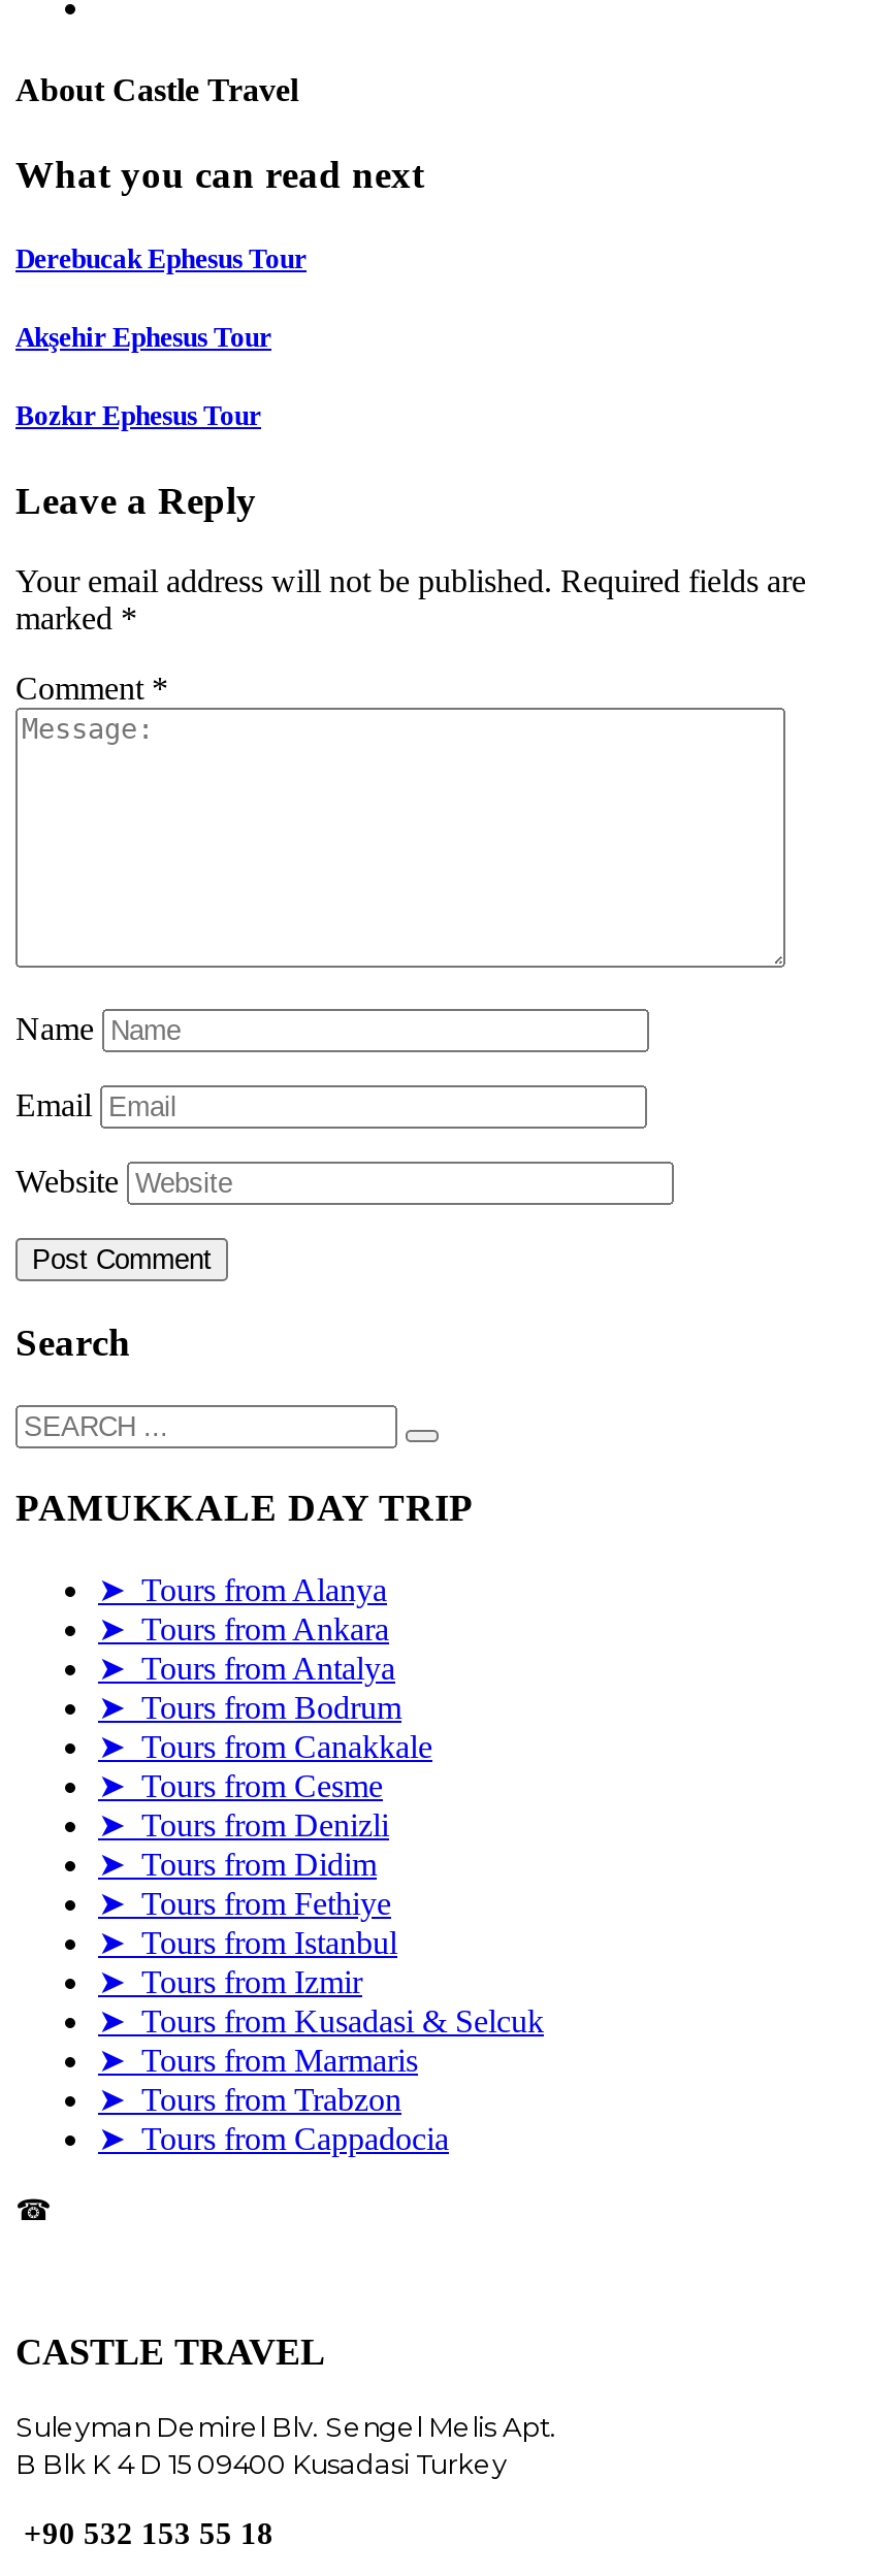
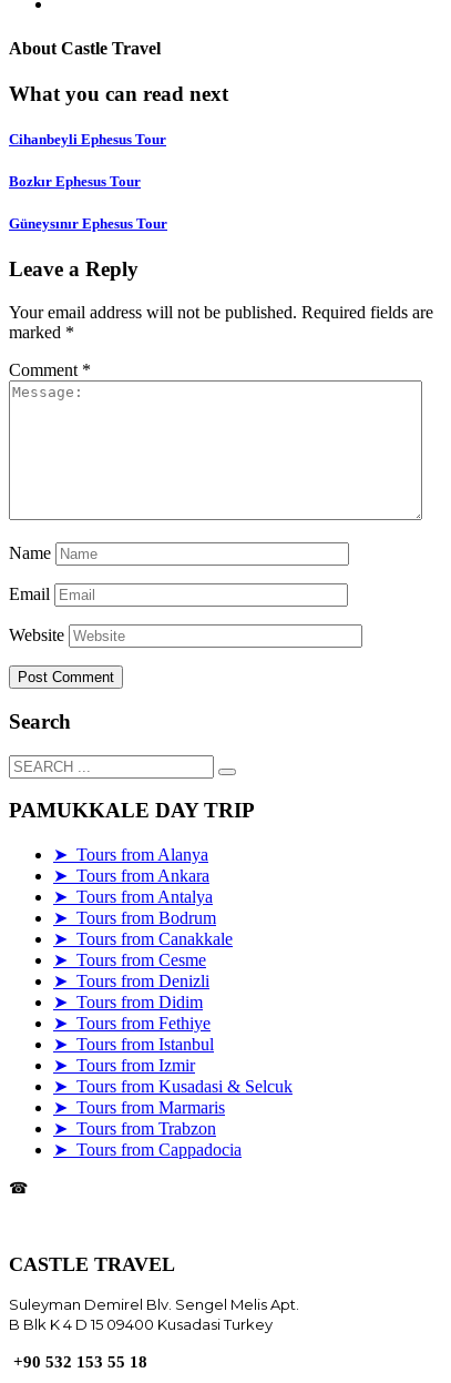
- Derebucak Ephesus Tour
- Akşehir Ephesus Tour
+ Cihanbeyli Ephesus Tour

moved up: Bozkır Ephesus Tour

+ Güneysınır Ephesus Tour
